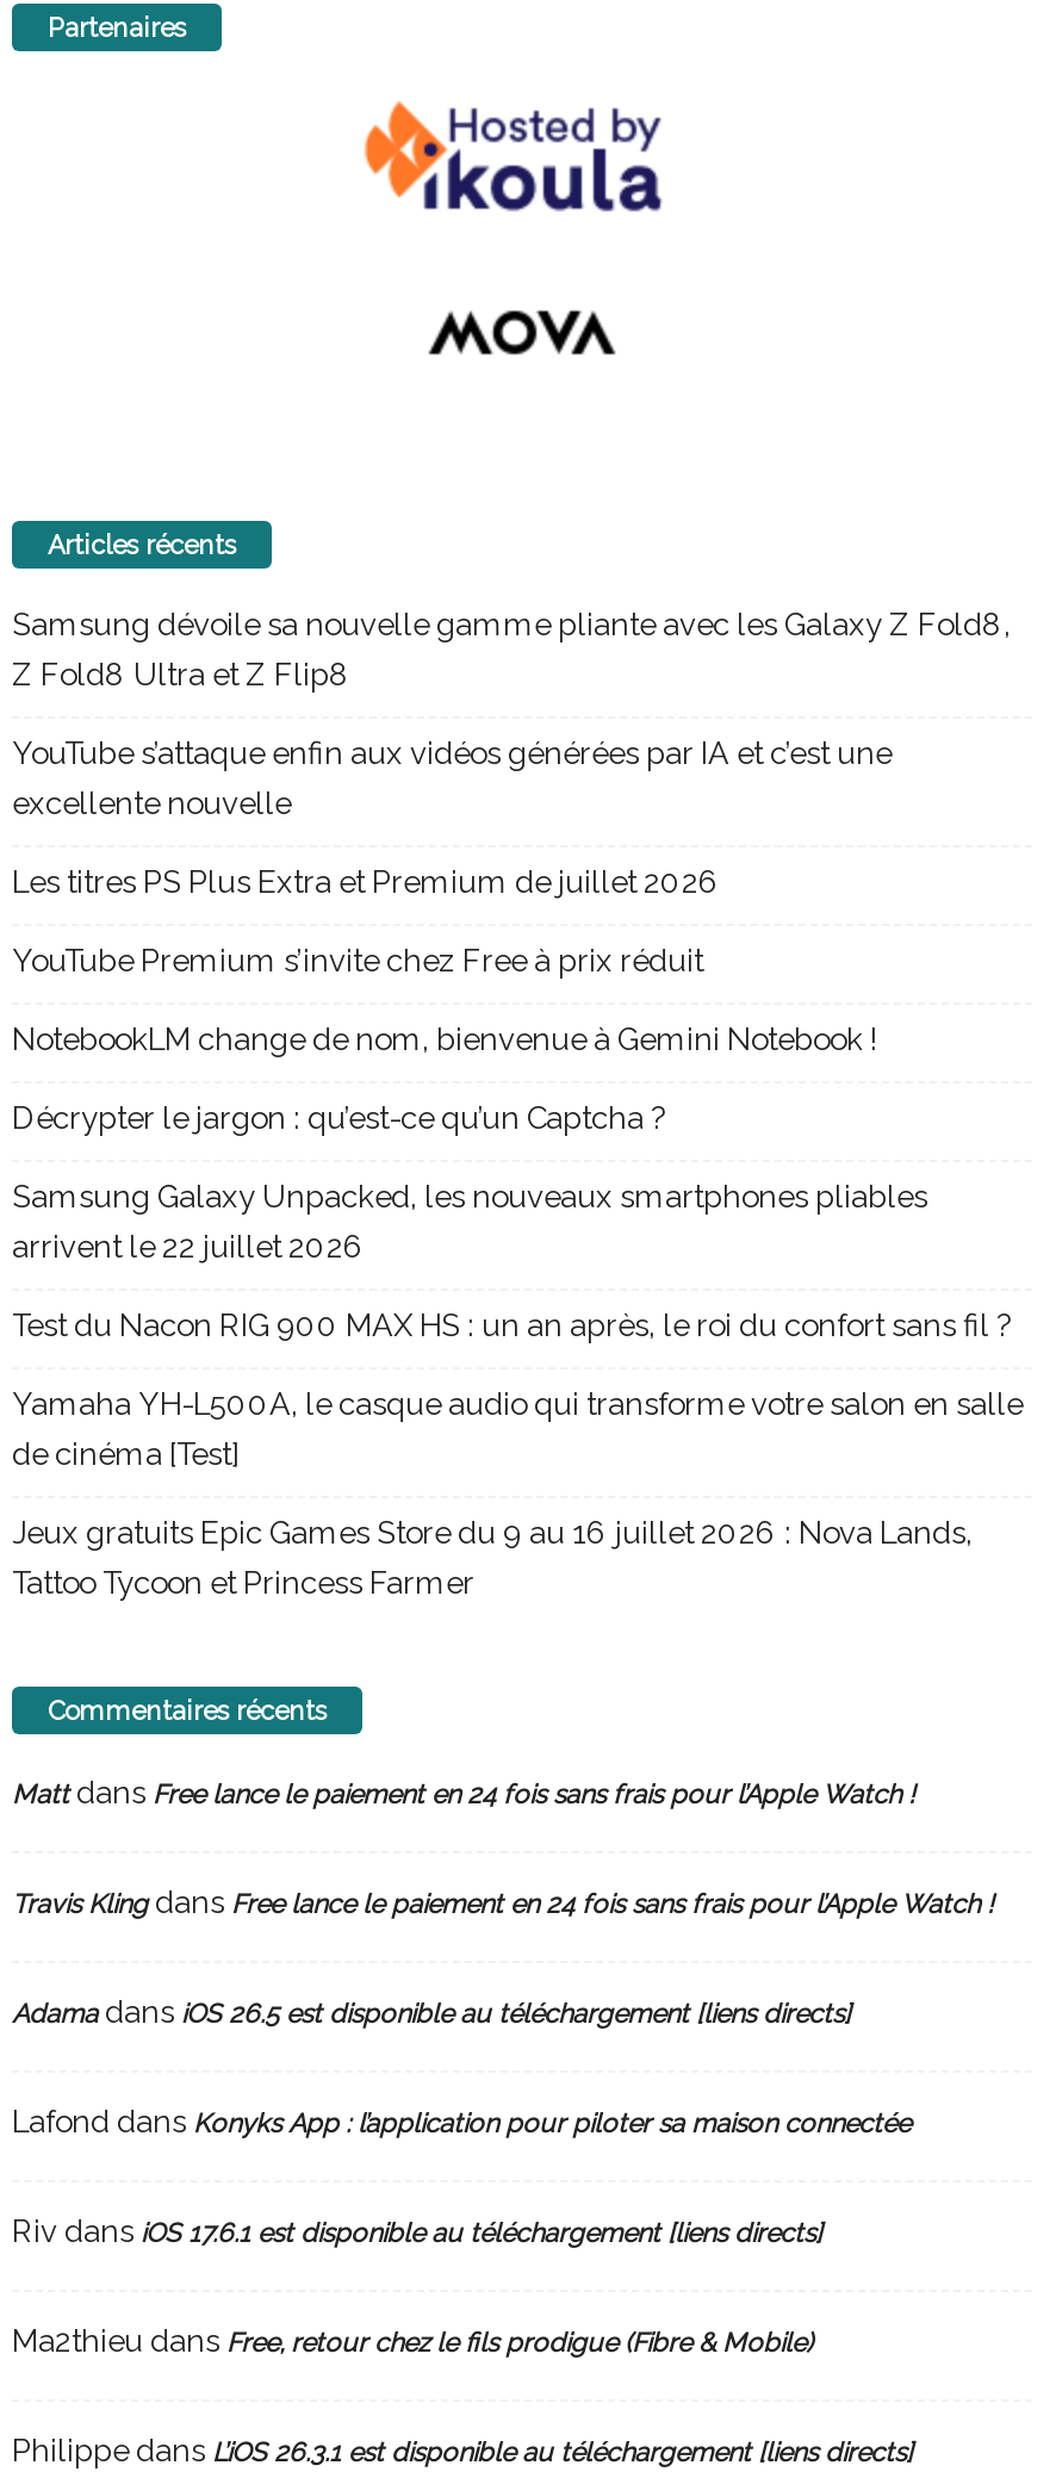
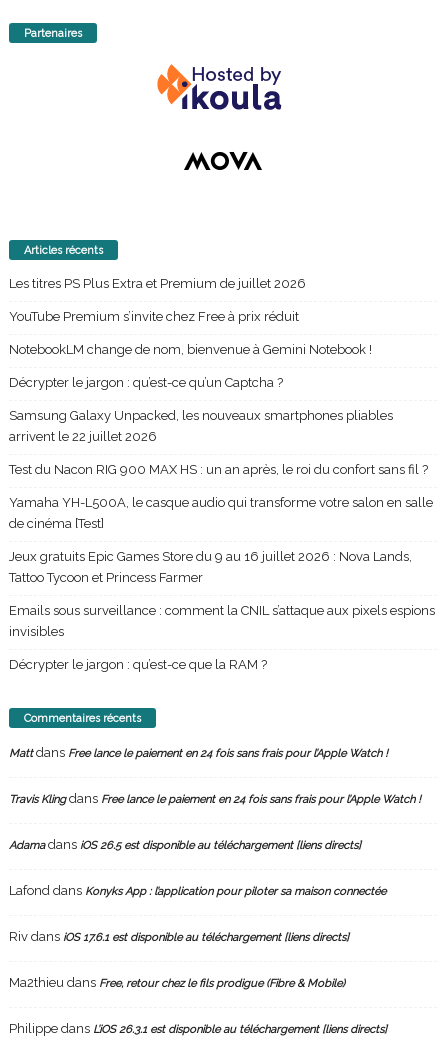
- Samsung dévoile sa nouvelle gamme pliante avec les Galaxy Z Fold8,
- Z Fold8 Ultra et Z Flip8
- YouTube s’attaque enfin aux vidéos générées par IA et c’est une
- excellente nouvelle

moved up: Les titres PS Plus Extra et Premium de juillet 2026 | YouTube Premium s’invite chez Free à prix réduit | NotebookLM change de nom, bienvenue à Gemini Notebook ! | ... | Jeux gratuits Epic Games Store du 9 au 16 juillet 2026 : Nova Lands, | Tattoo Tycoon et Princess Farmer

+ Emails sous surveillance : comment la CNIL s’attaque aux pixels espions
+ invisibles
+ Décrypter le jargon : qu’est-ce que la RAM ?
